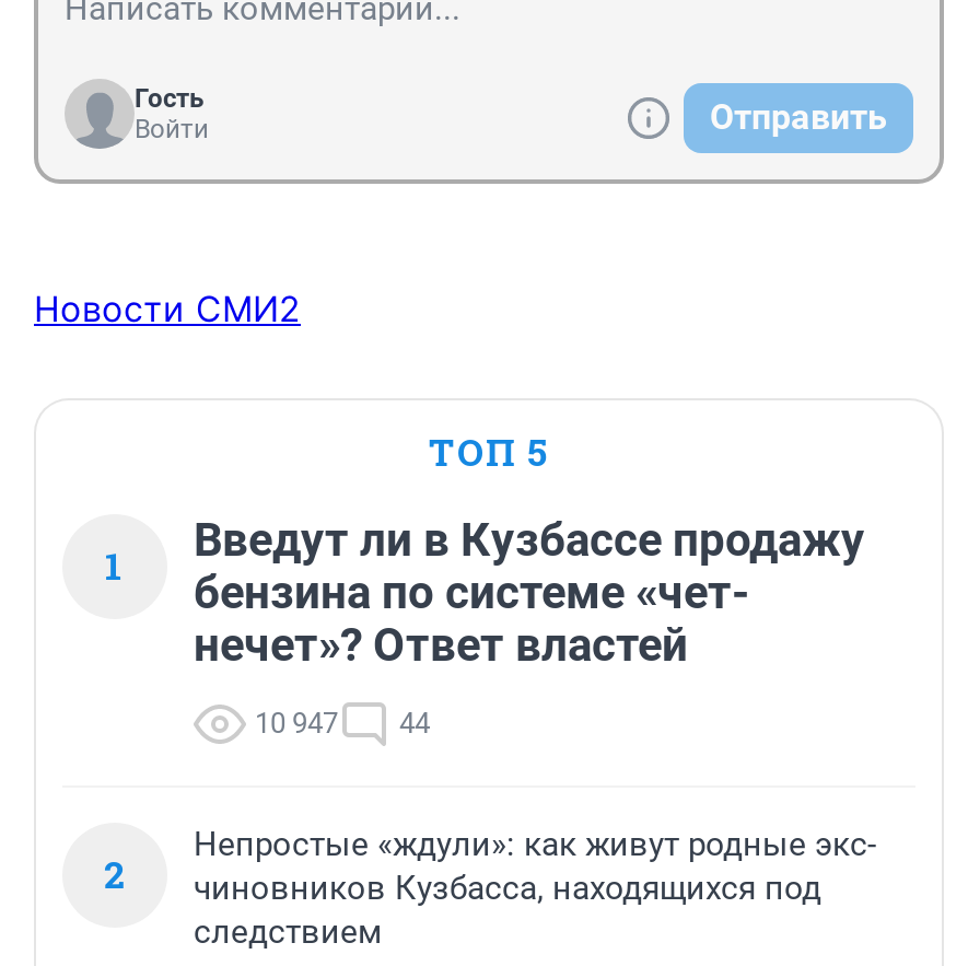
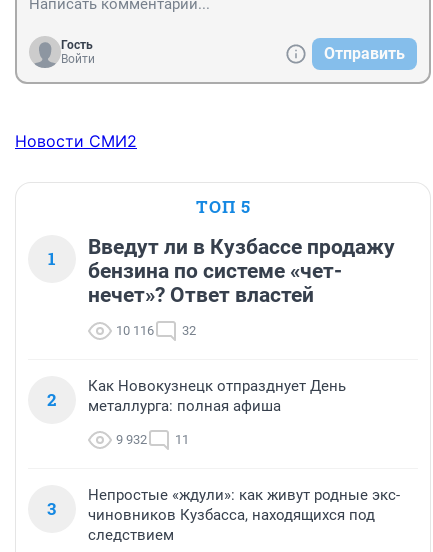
+ Как Новокузнецк отпразднует День
+ металлурга: полная афиша
+ 9 932
+ 11
+ 3

- 10 947
+ 10 116

- 44
+ 32
